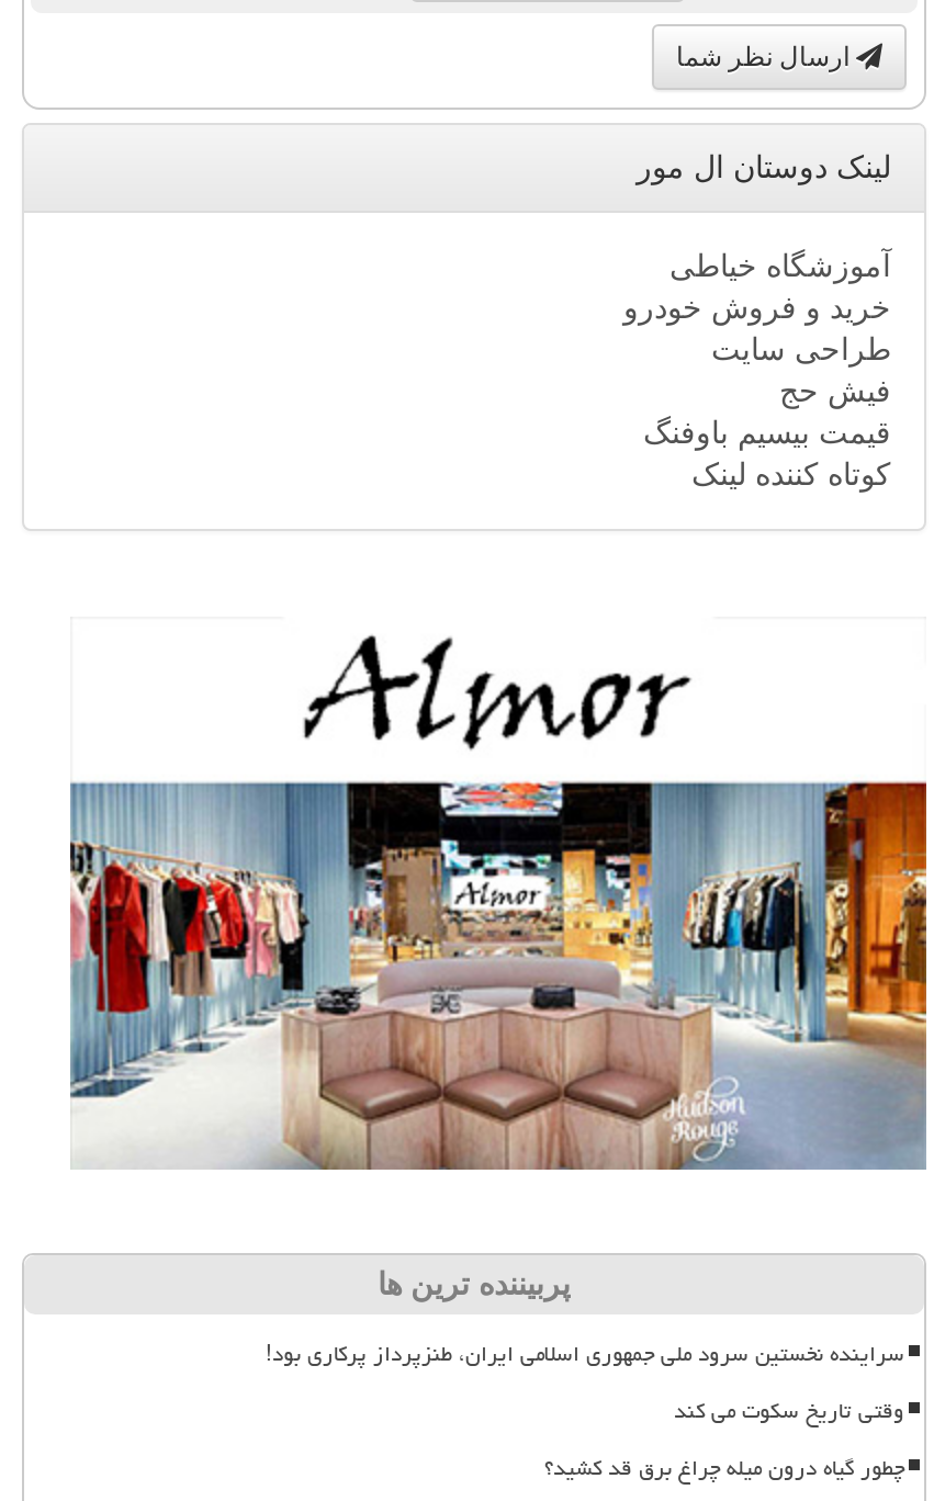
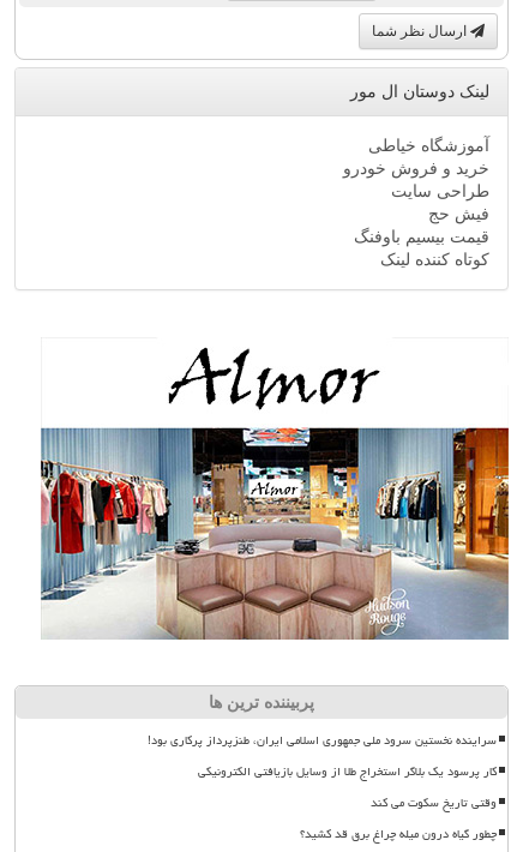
+ کار پرسود یک بلاگر استخراج طلا از وسایل بازیافتی الکترونیکی
